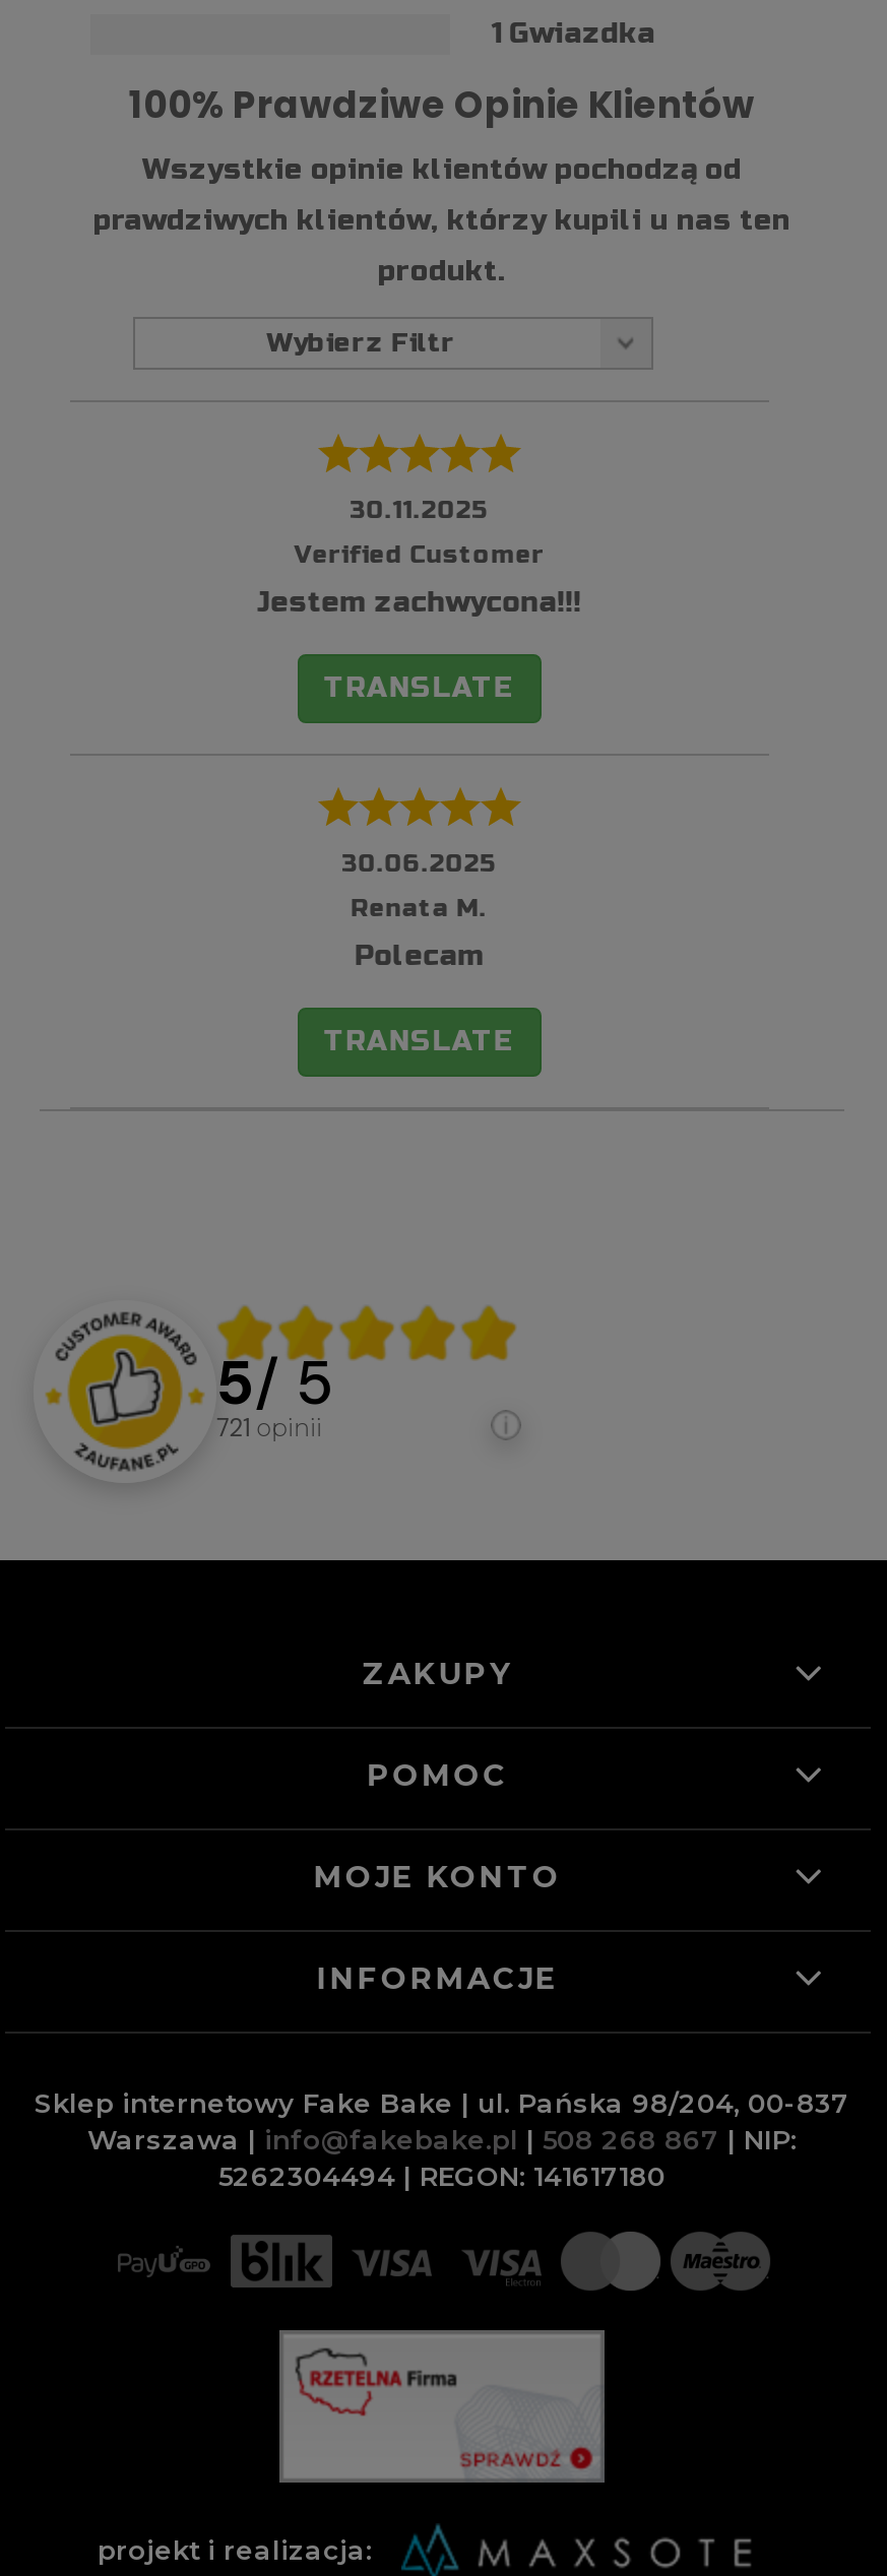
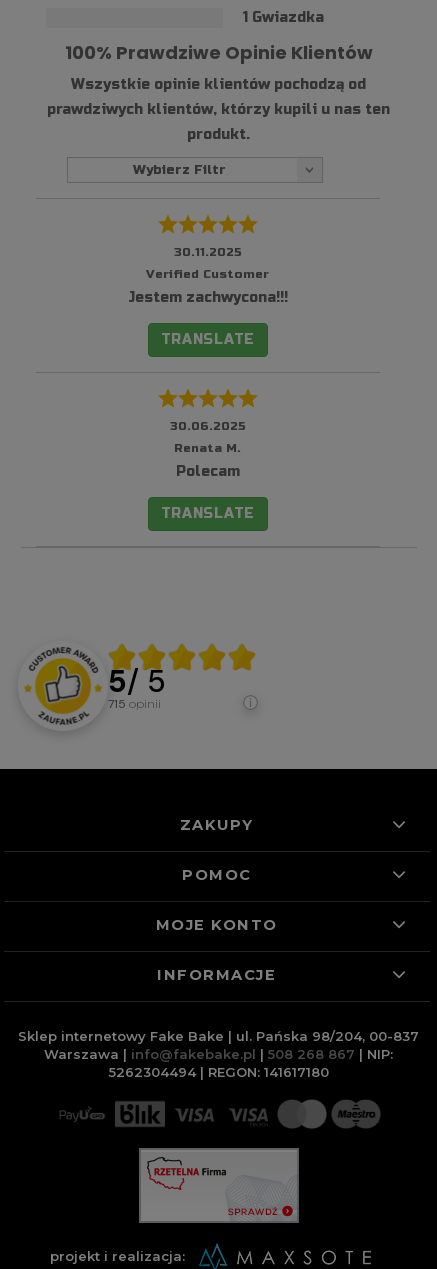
- 721 opinii
+ 715 opinii
